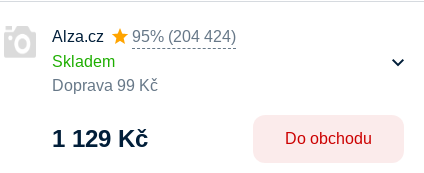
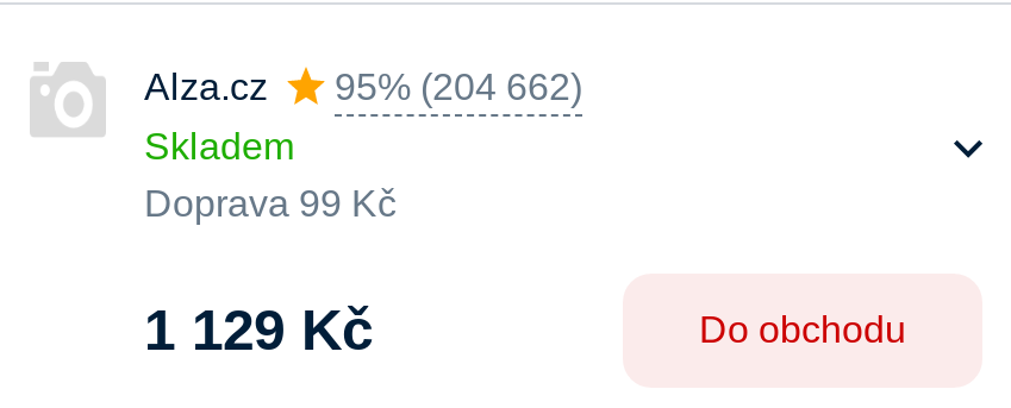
- Alza.cz 95% (204 424)
+ Alza.cz 95% (204 662)
